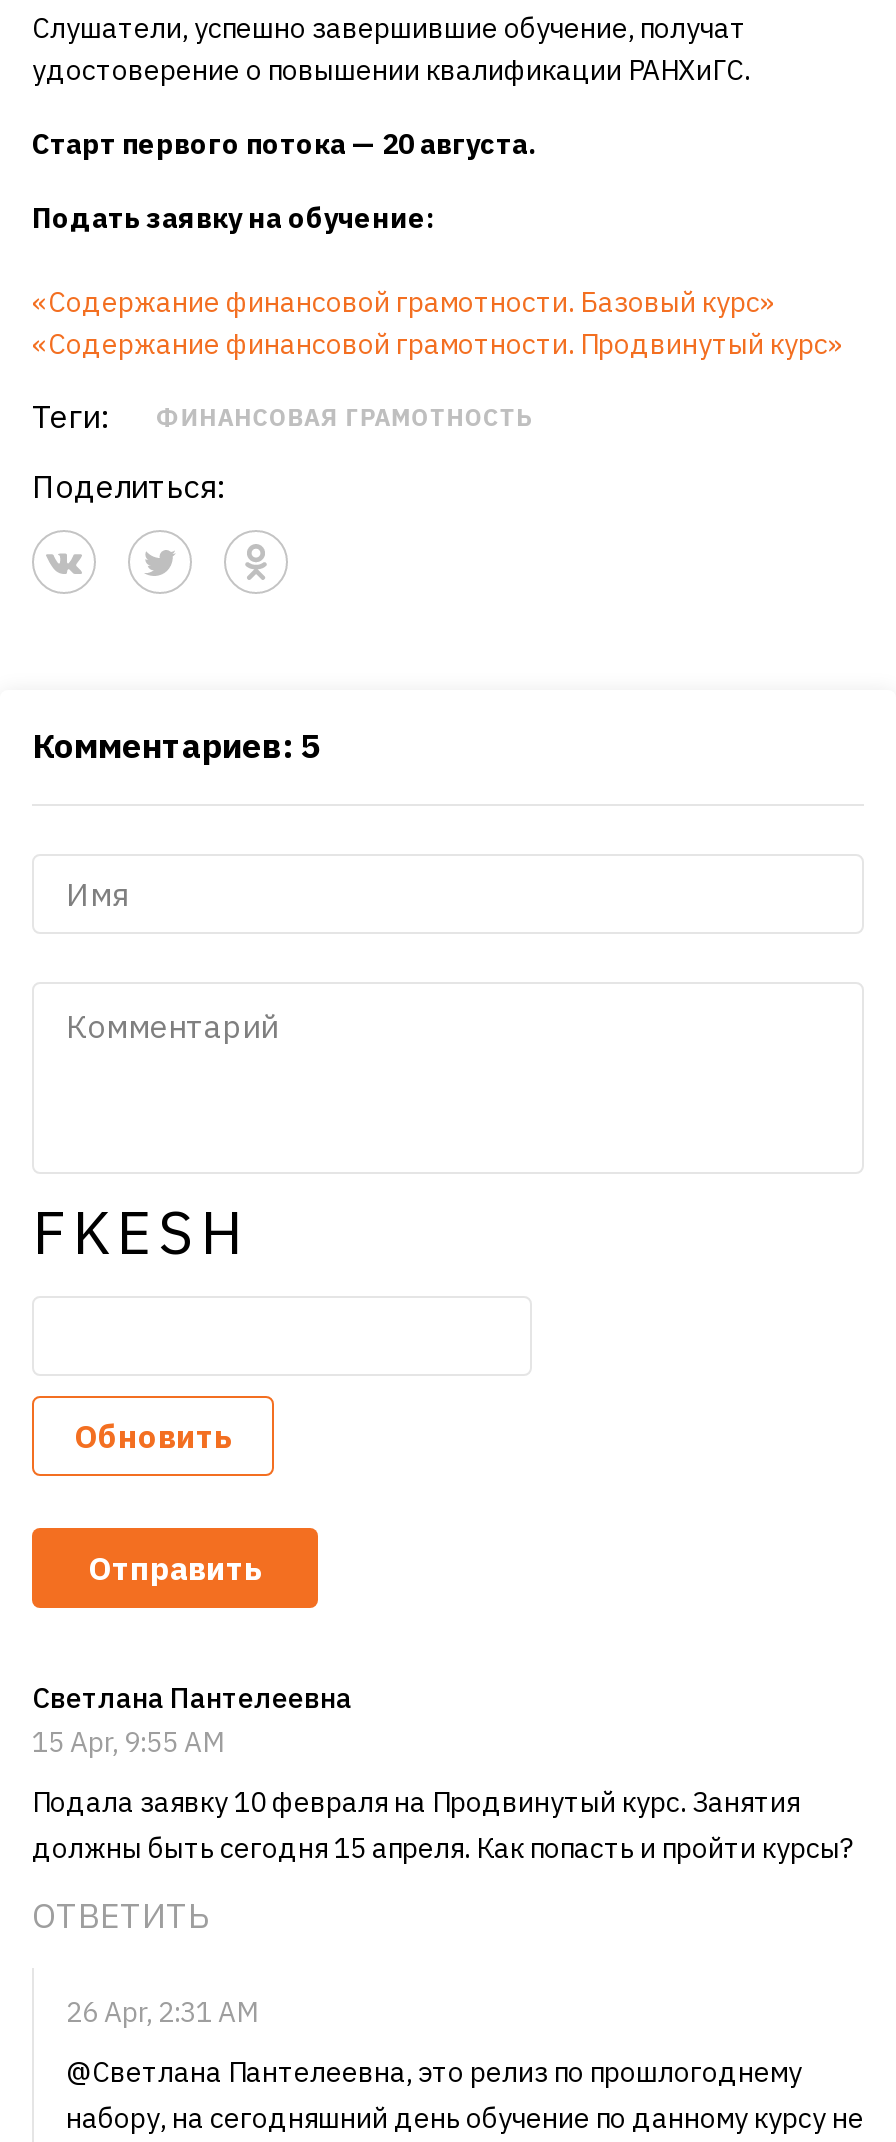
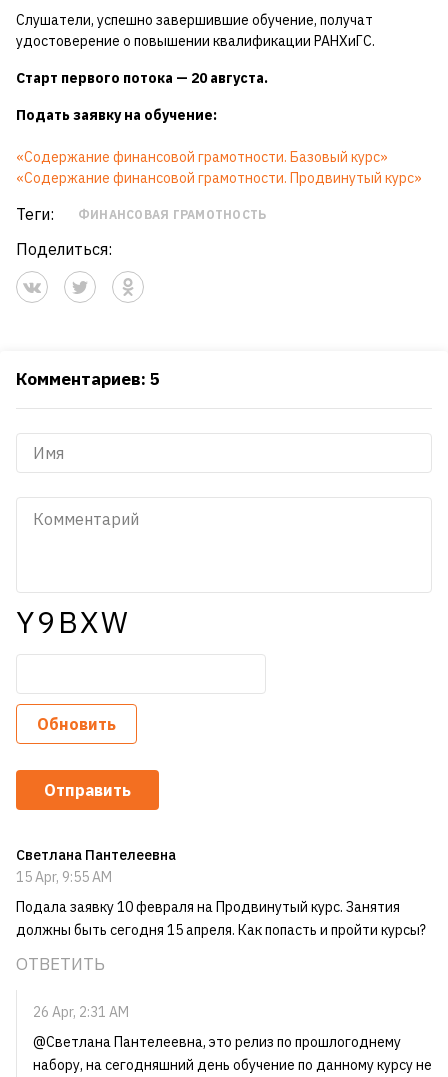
- FKESH
+ Y9BXW
